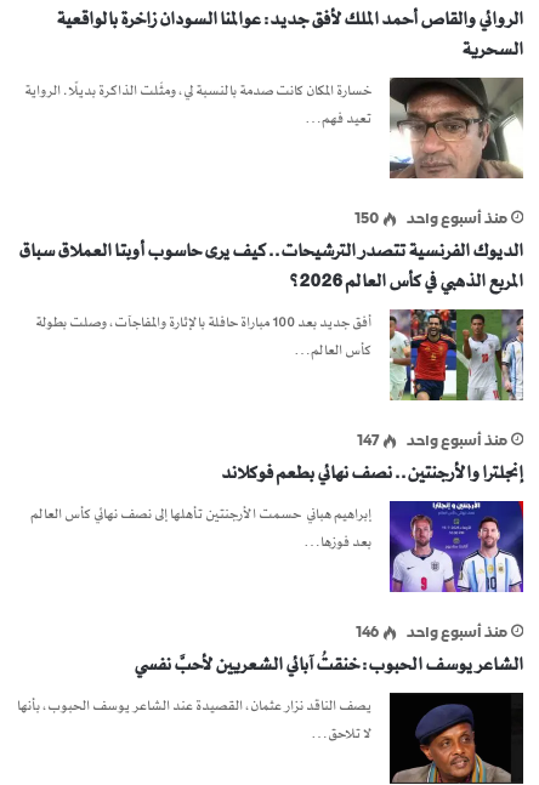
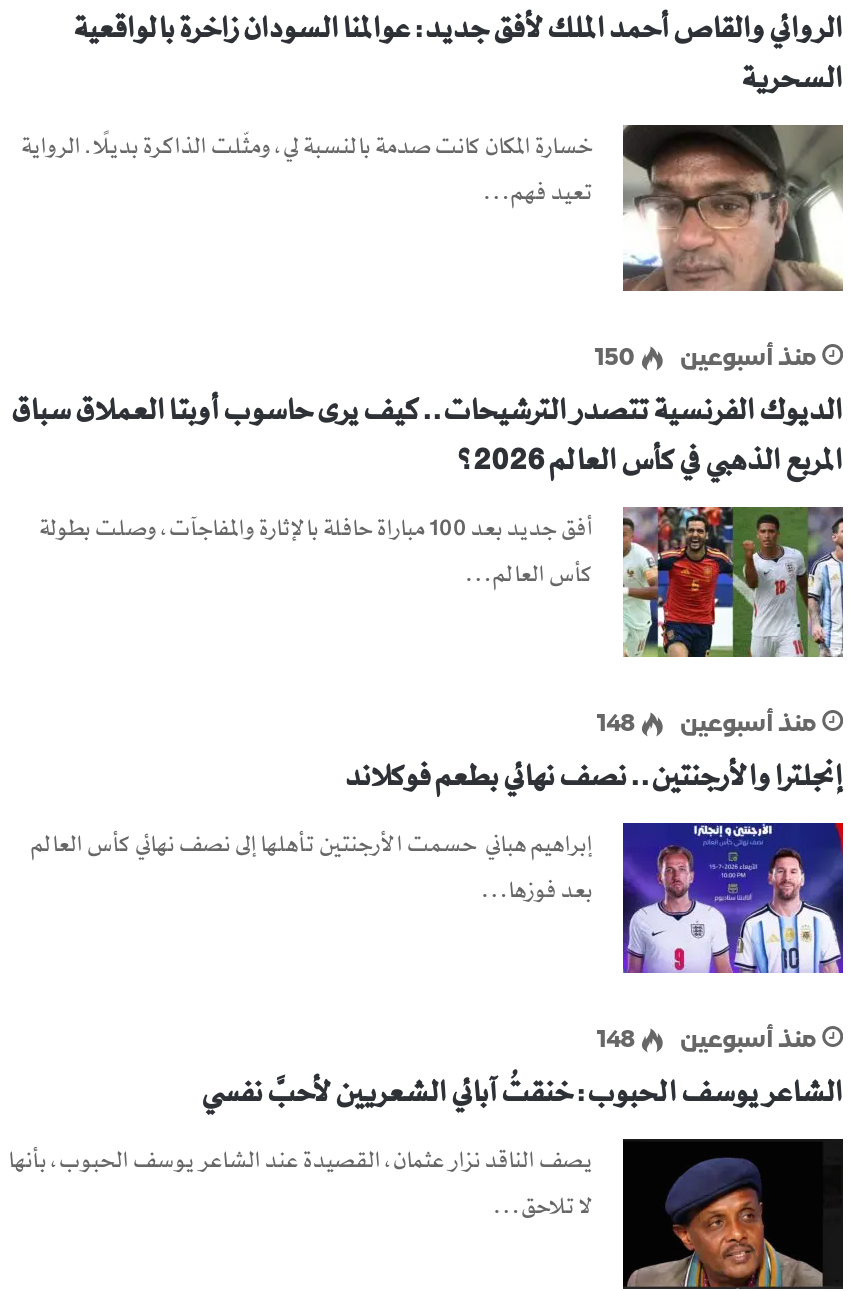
- منذ أسبوع واحد
+ منذ أسبوعين

- منذ أسبوع واحد
- 147
+ منذ أسبوعين
+ 148

- منذ أسبوع واحد
- 146
+ منذ أسبوعين
+ 148
